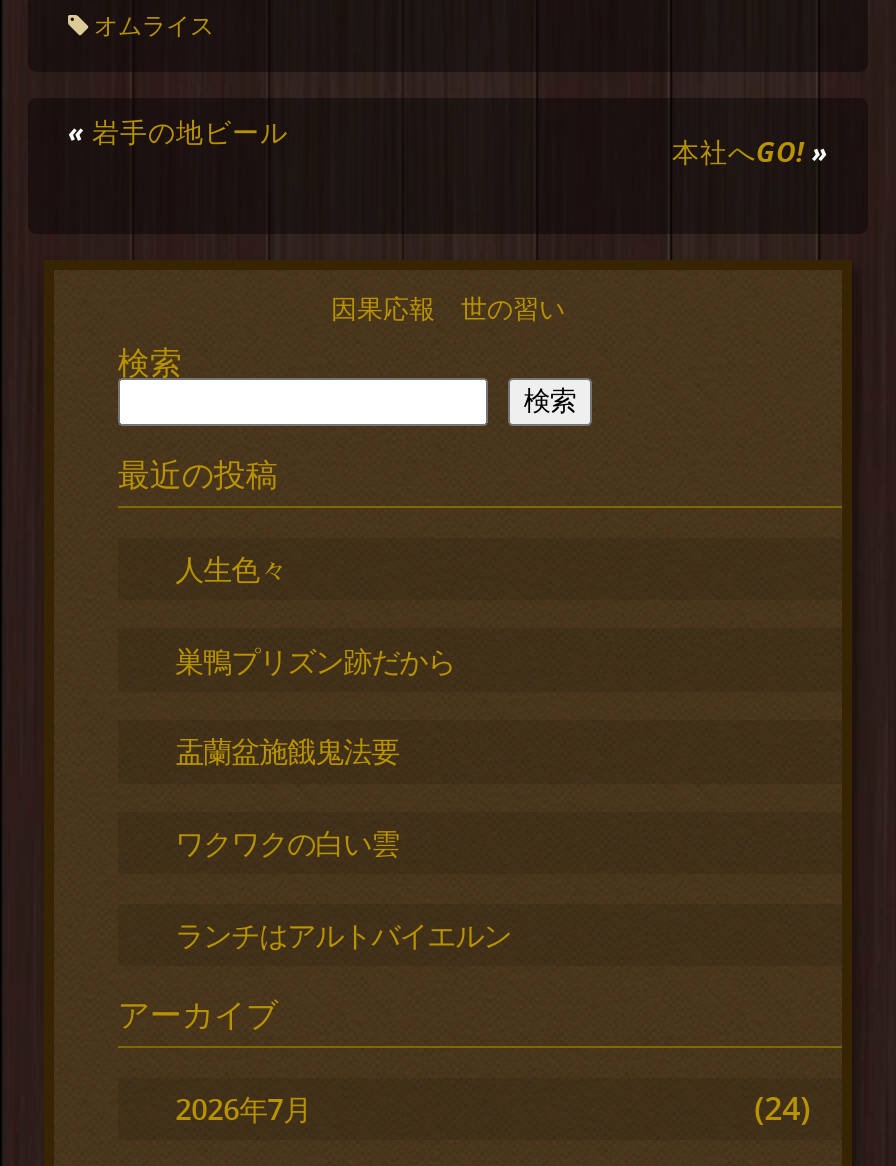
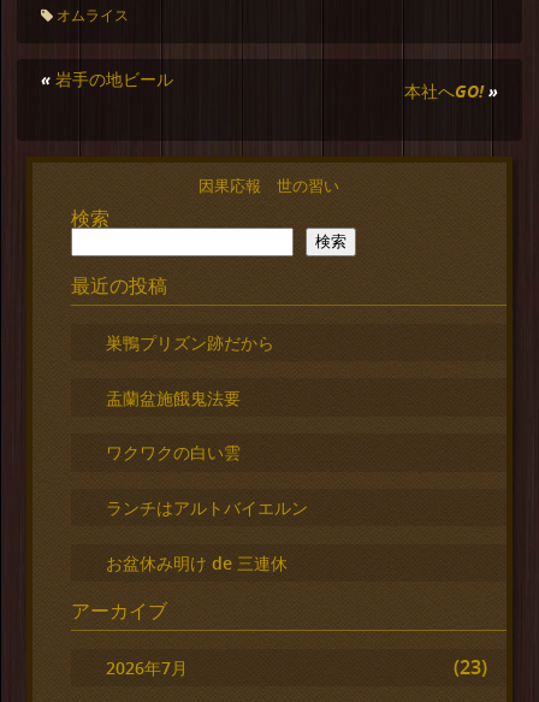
- 人生色々

moved up: 巣鴨プリズン跡だから | 盂蘭盆施餓鬼法要 | ワクワクの白い雲

+ お盆休み明け de 三連休

- (24)
+ (23)
